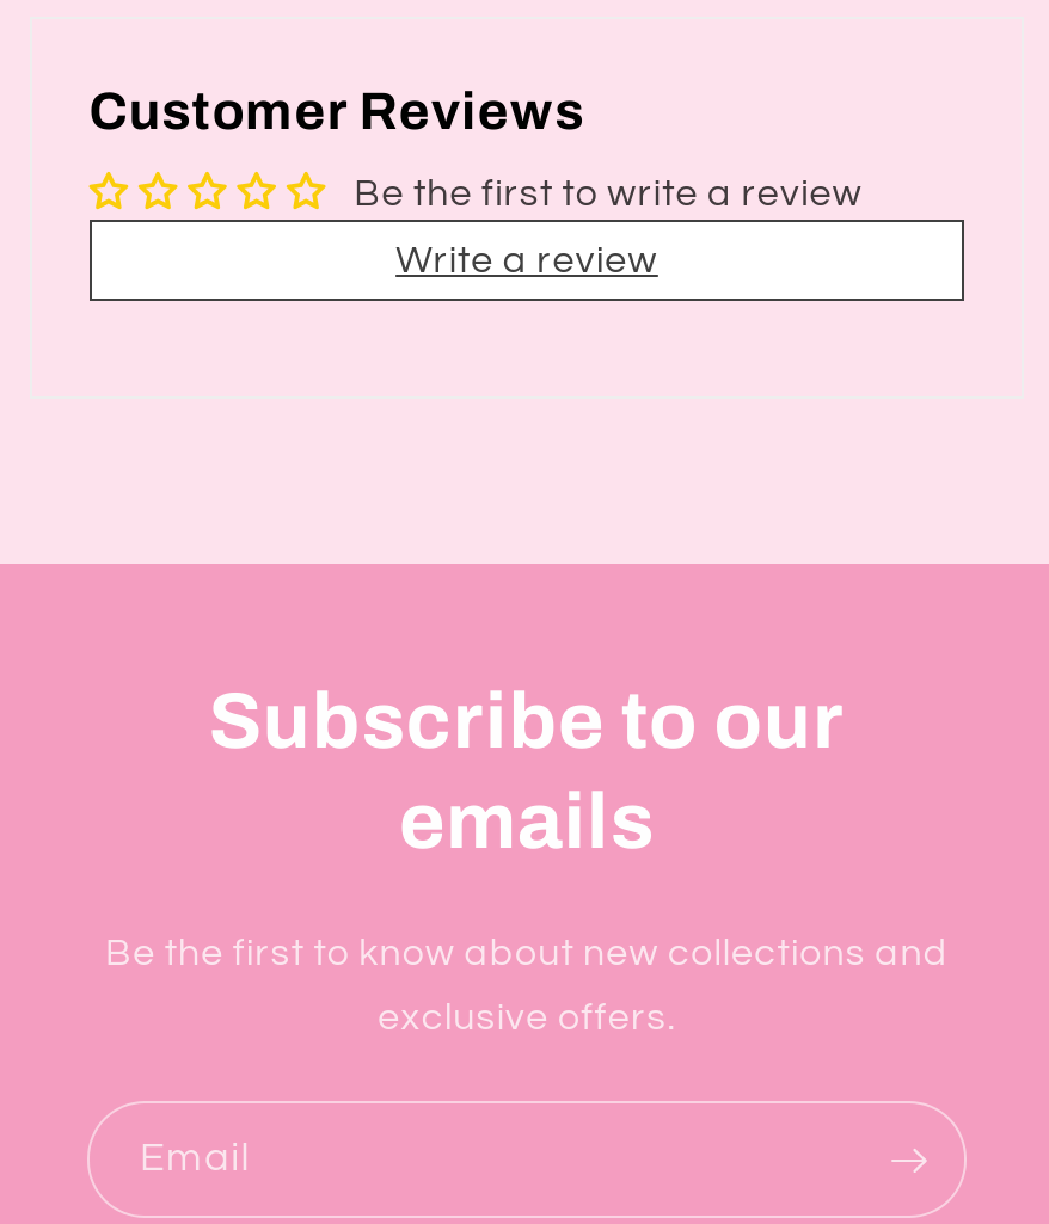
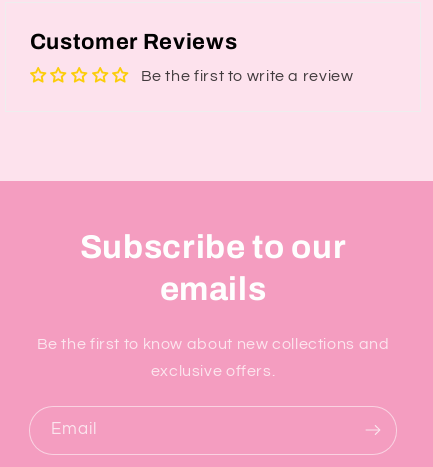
- Write a review
